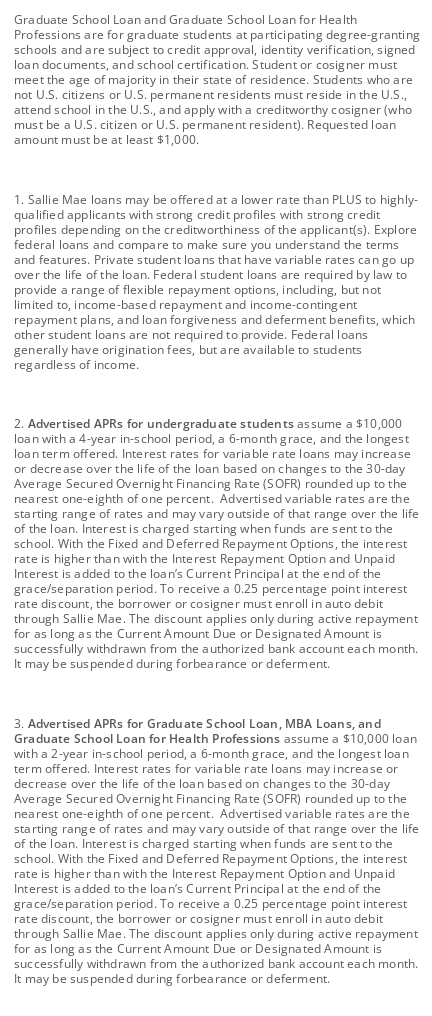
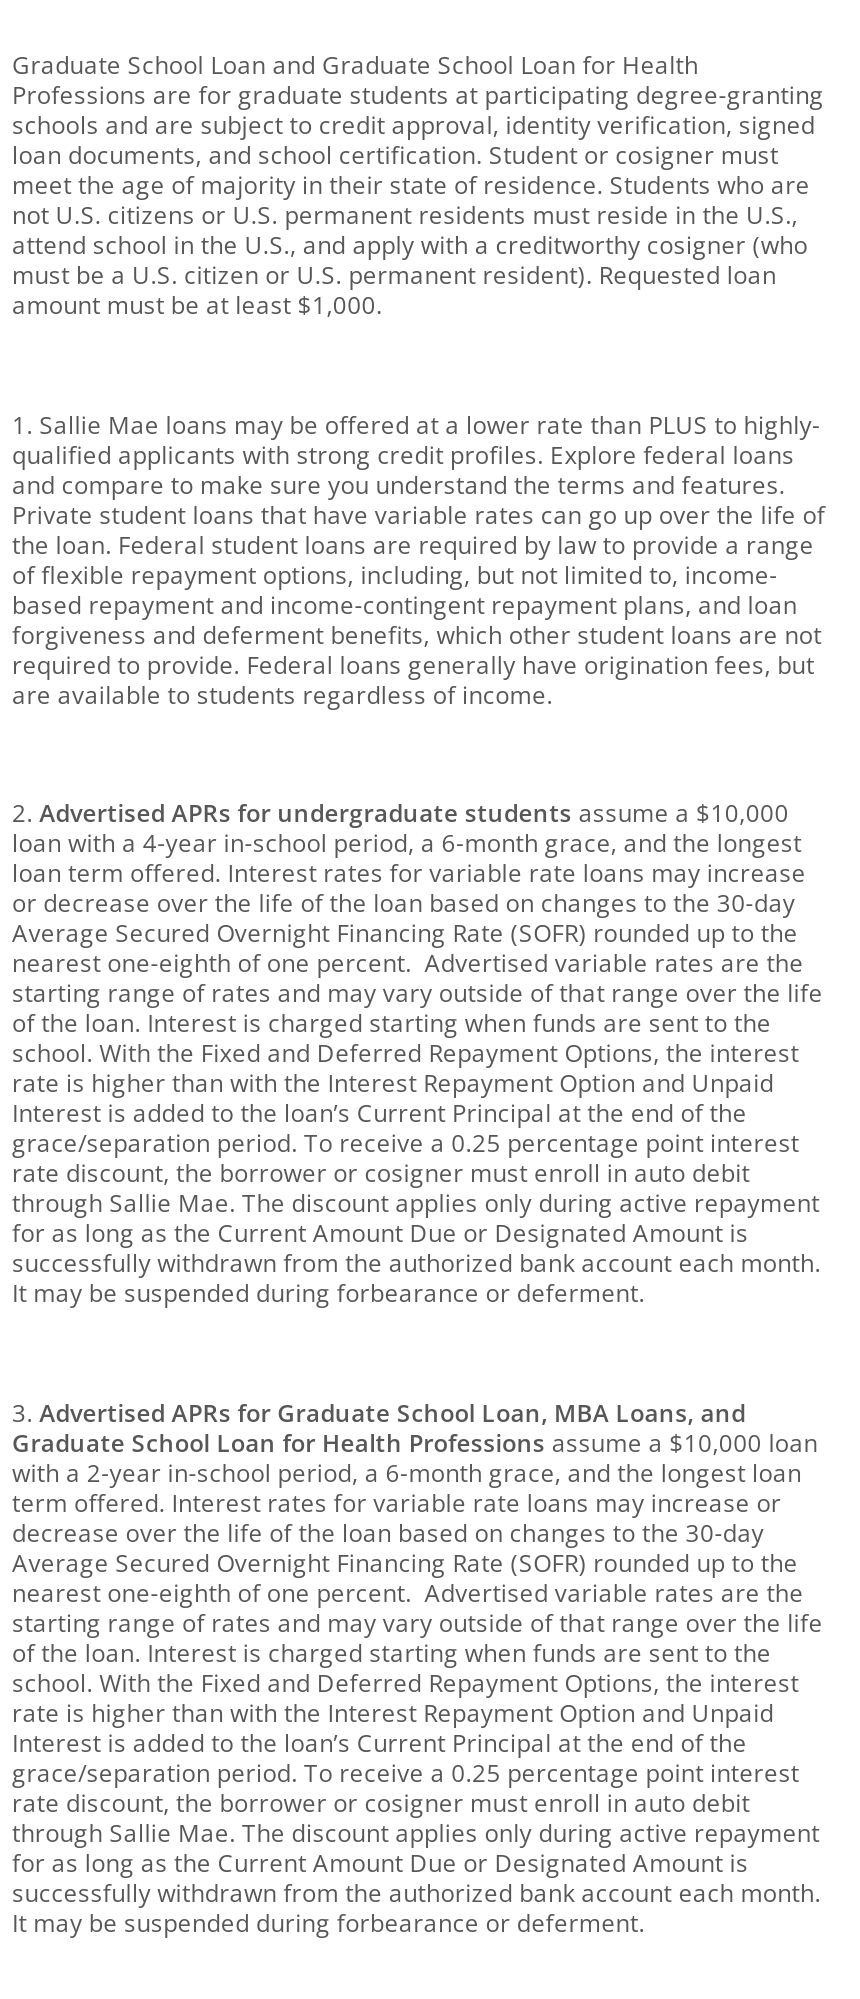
- qualified applicants with strong credit profiles with strong credit
- profiles depending on the creditworthiness of the applicant(s). Explore
- federal loans and compare to make sure you understand the terms
- and features. Private student loans that have variable rates can go up
- over the life of the loan. Federal student loans are required by law to
- provide a range of flexible repayment options, including, but not
- limited to, income-based repayment and income-contingent
- repayment plans, and loan forgiveness and deferment benefits, which
- other student loans are not required to provide. Federal loans
- generally have origination fees, but are available to students
- regardless of income.
+ qualified applicants with strong credit profiles. Explore federal loans
+ and compare to make sure you understand the terms and features.
+ Private student loans that have variable rates can go up over the life of
+ the loan. Federal student loans are required by law to provide a range
+ of flexible repayment options, including, but not limited to, income-
+ based repayment and income-contingent repayment plans, and loan
+ forgiveness and deferment benefits, which other student loans are not
+ required to provide. Federal loans generally have origination fees, but
+ are available to students regardless of income.
